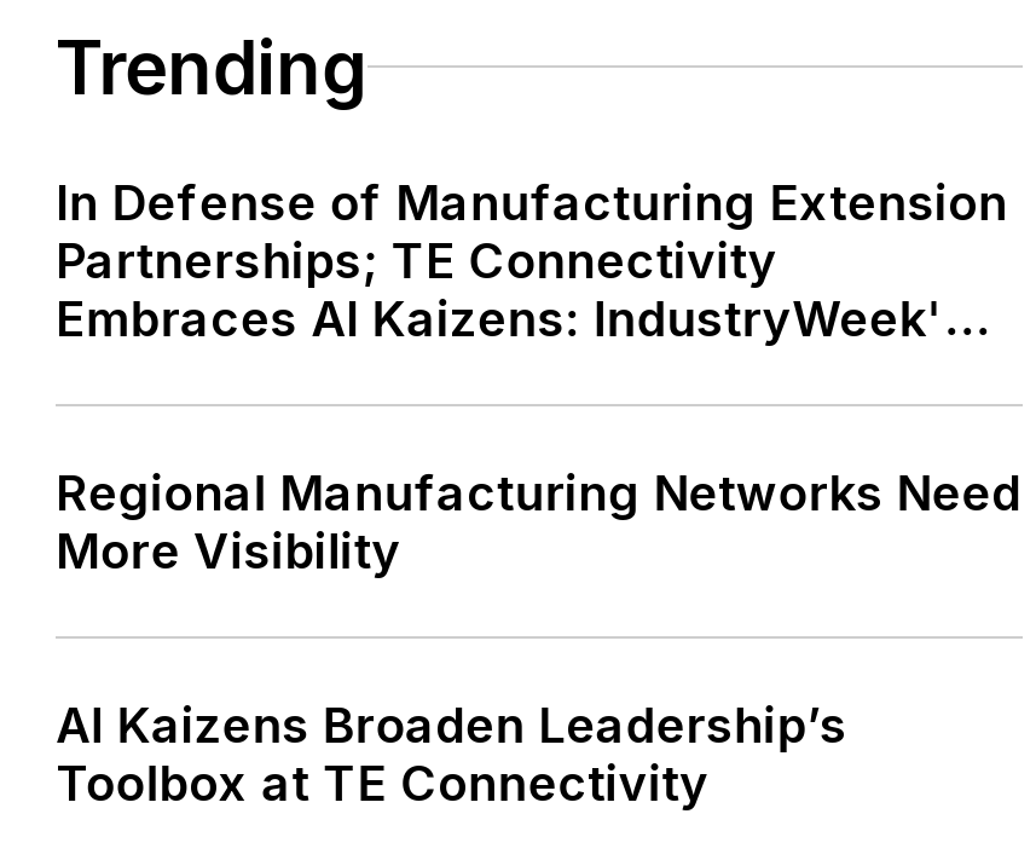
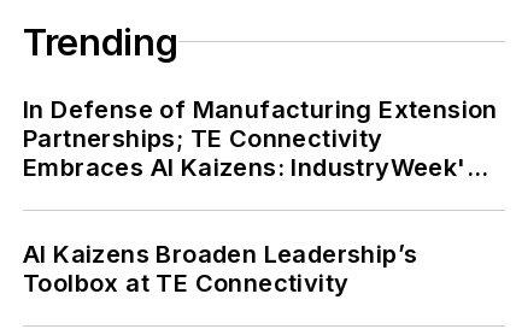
- Regional Manufacturing Networks Need
- More Visibility
